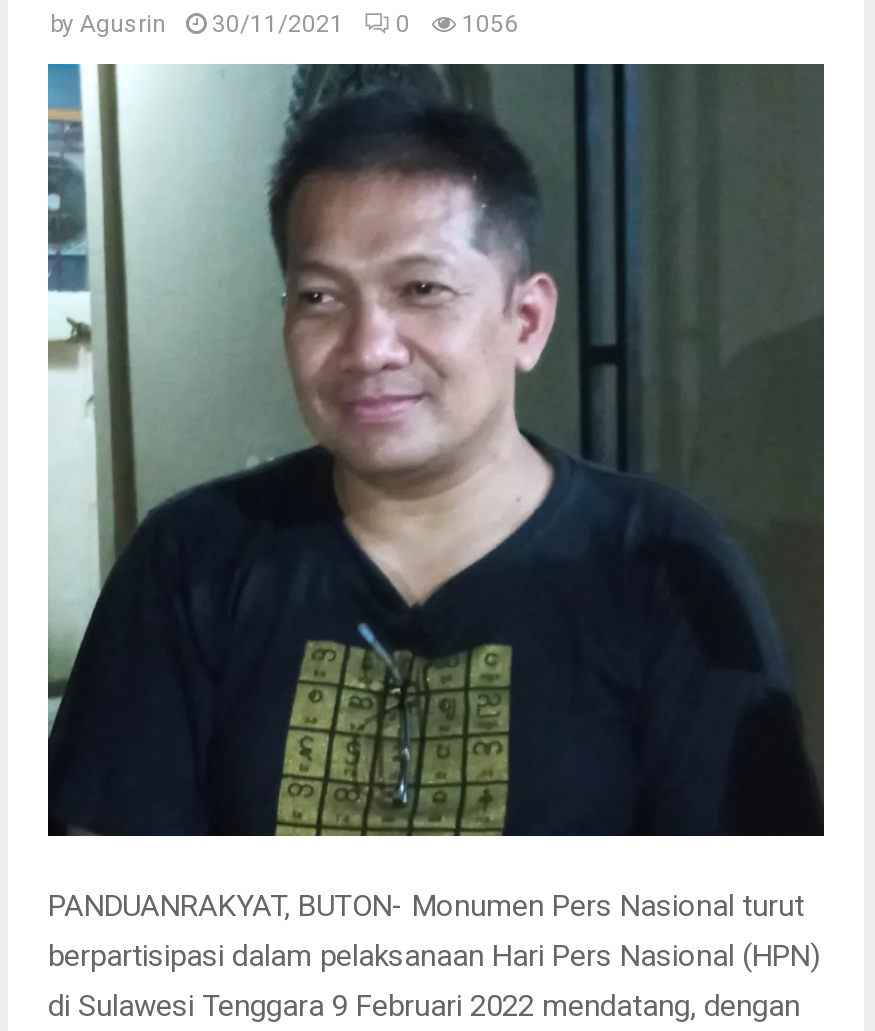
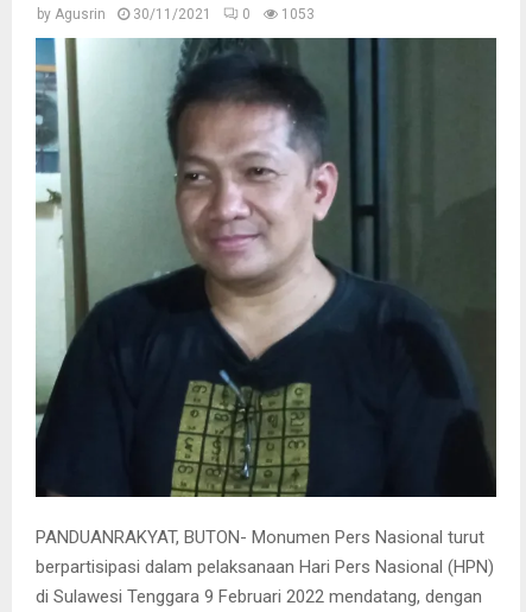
- by Agusrin 30/11/2021 0 1056
+ by Agusrin 30/11/2021 0 1053
